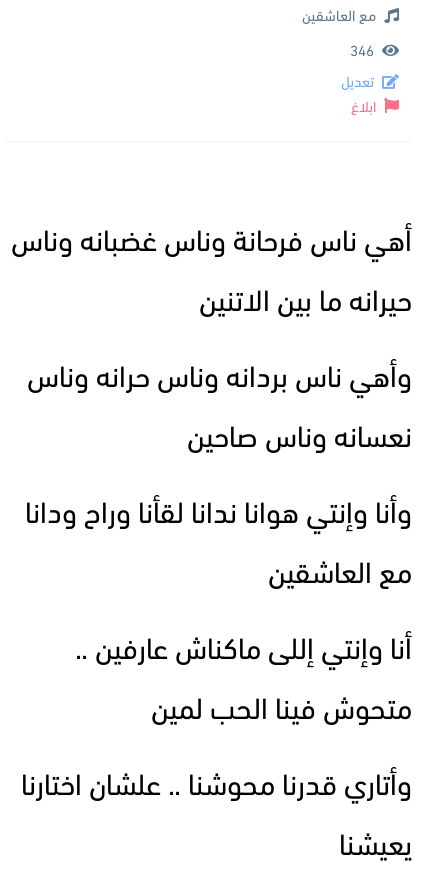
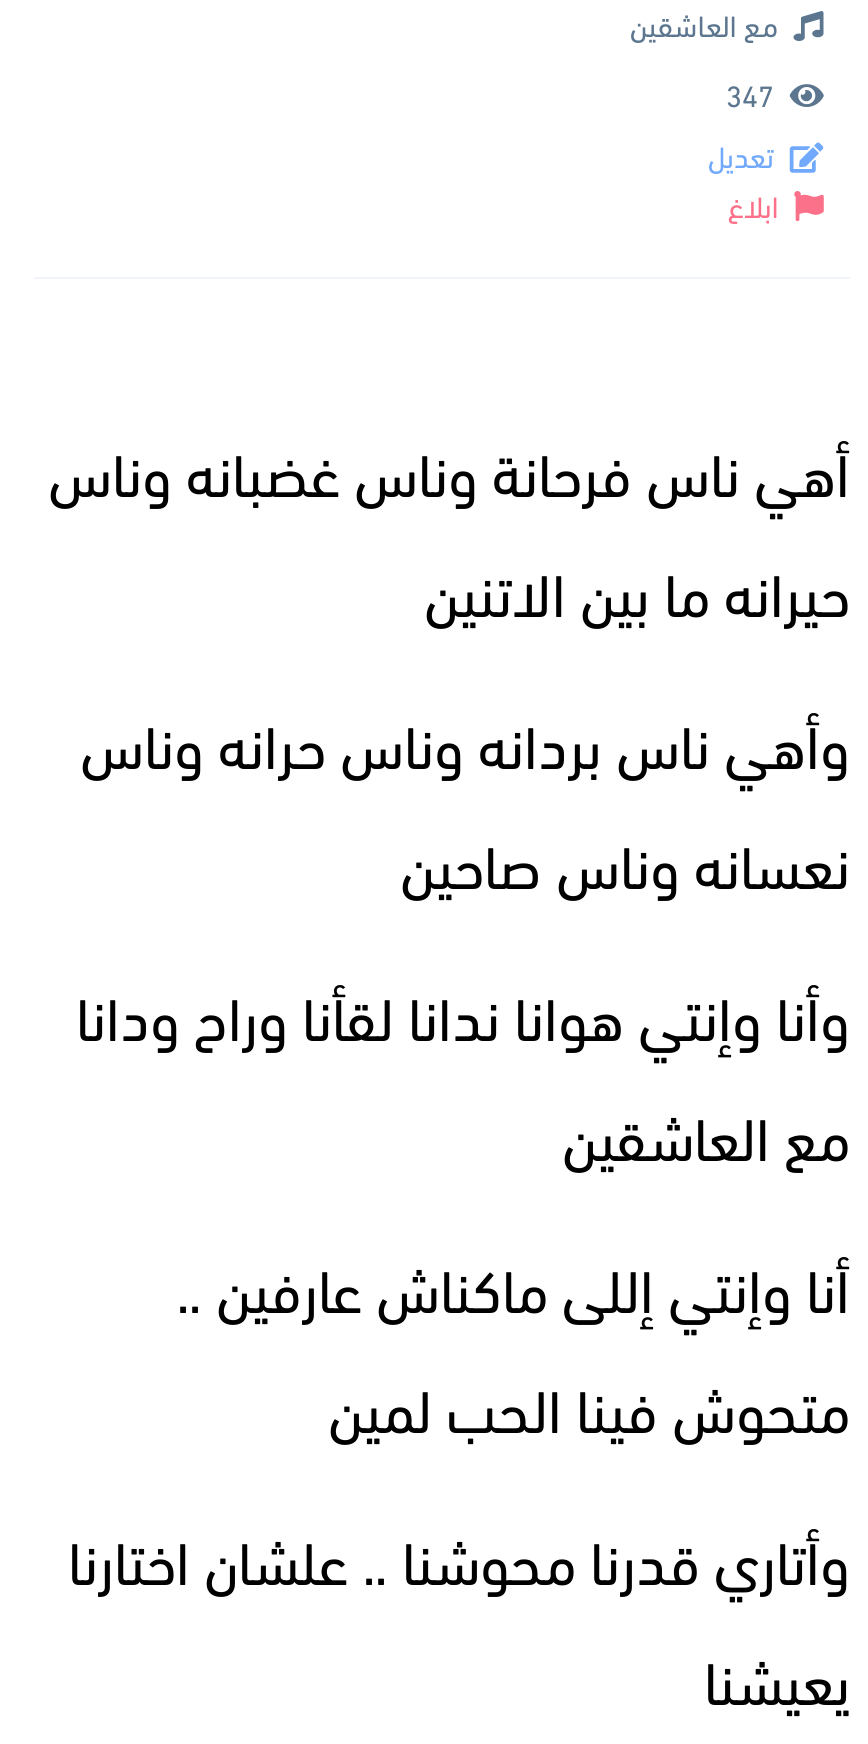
- 346
+ 347
